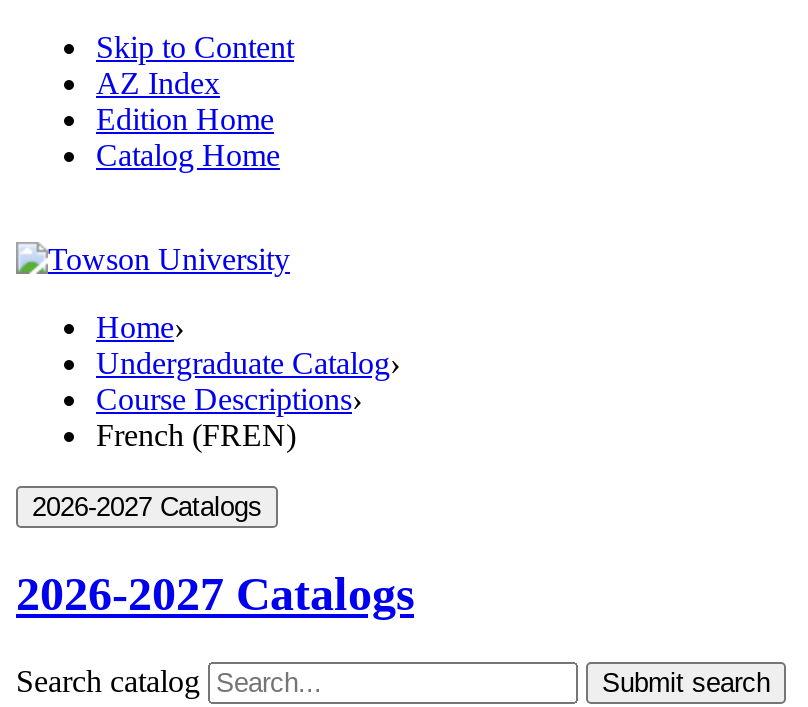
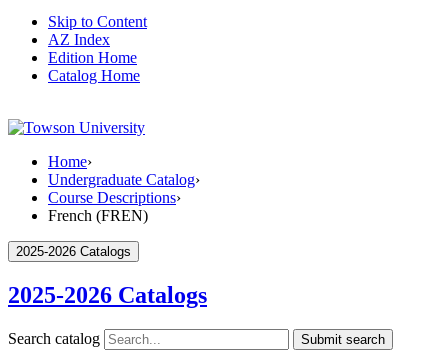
- 2026-2027 Catalogs
+ 2025-2026 Catalogs

- 2026-2027 Catalogs
+ 2025-2026 Catalogs
